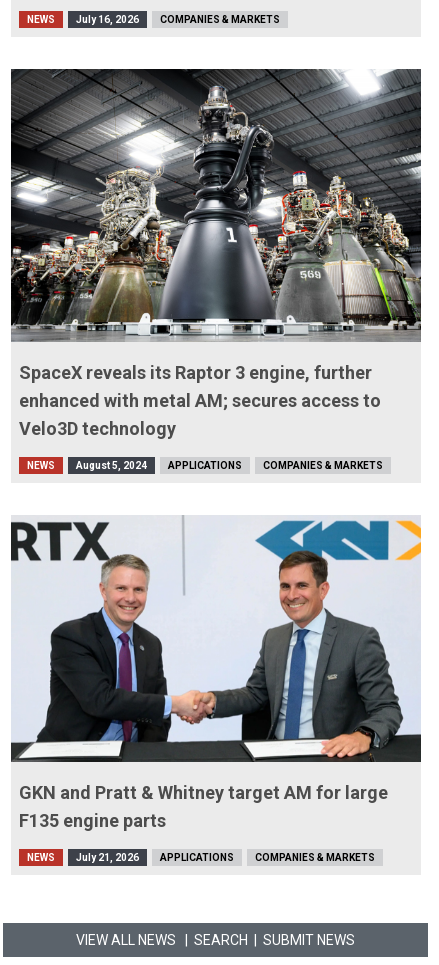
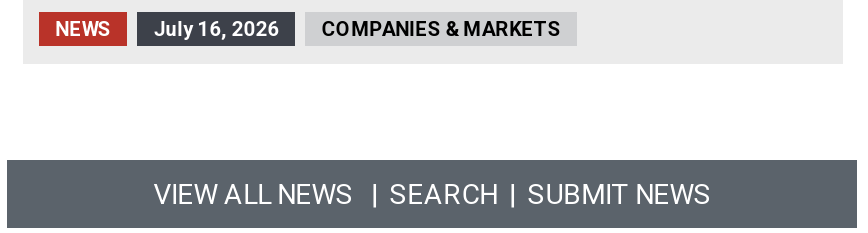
- [image]
- SpaceX reveals its Raptor 3 engine, further
- enhanced with metal AM; secures access to
- Velo3D technology
- APPLICATIONS
- COMPANIES & MARKETS
- NEWS
- August 5, 2024

- [image]
- GKN and Pratt & Whitney target AM for large
- F135 engine parts
- APPLICATIONS
- COMPANIES & MARKETS
- NEWS
- July 21, 2026
